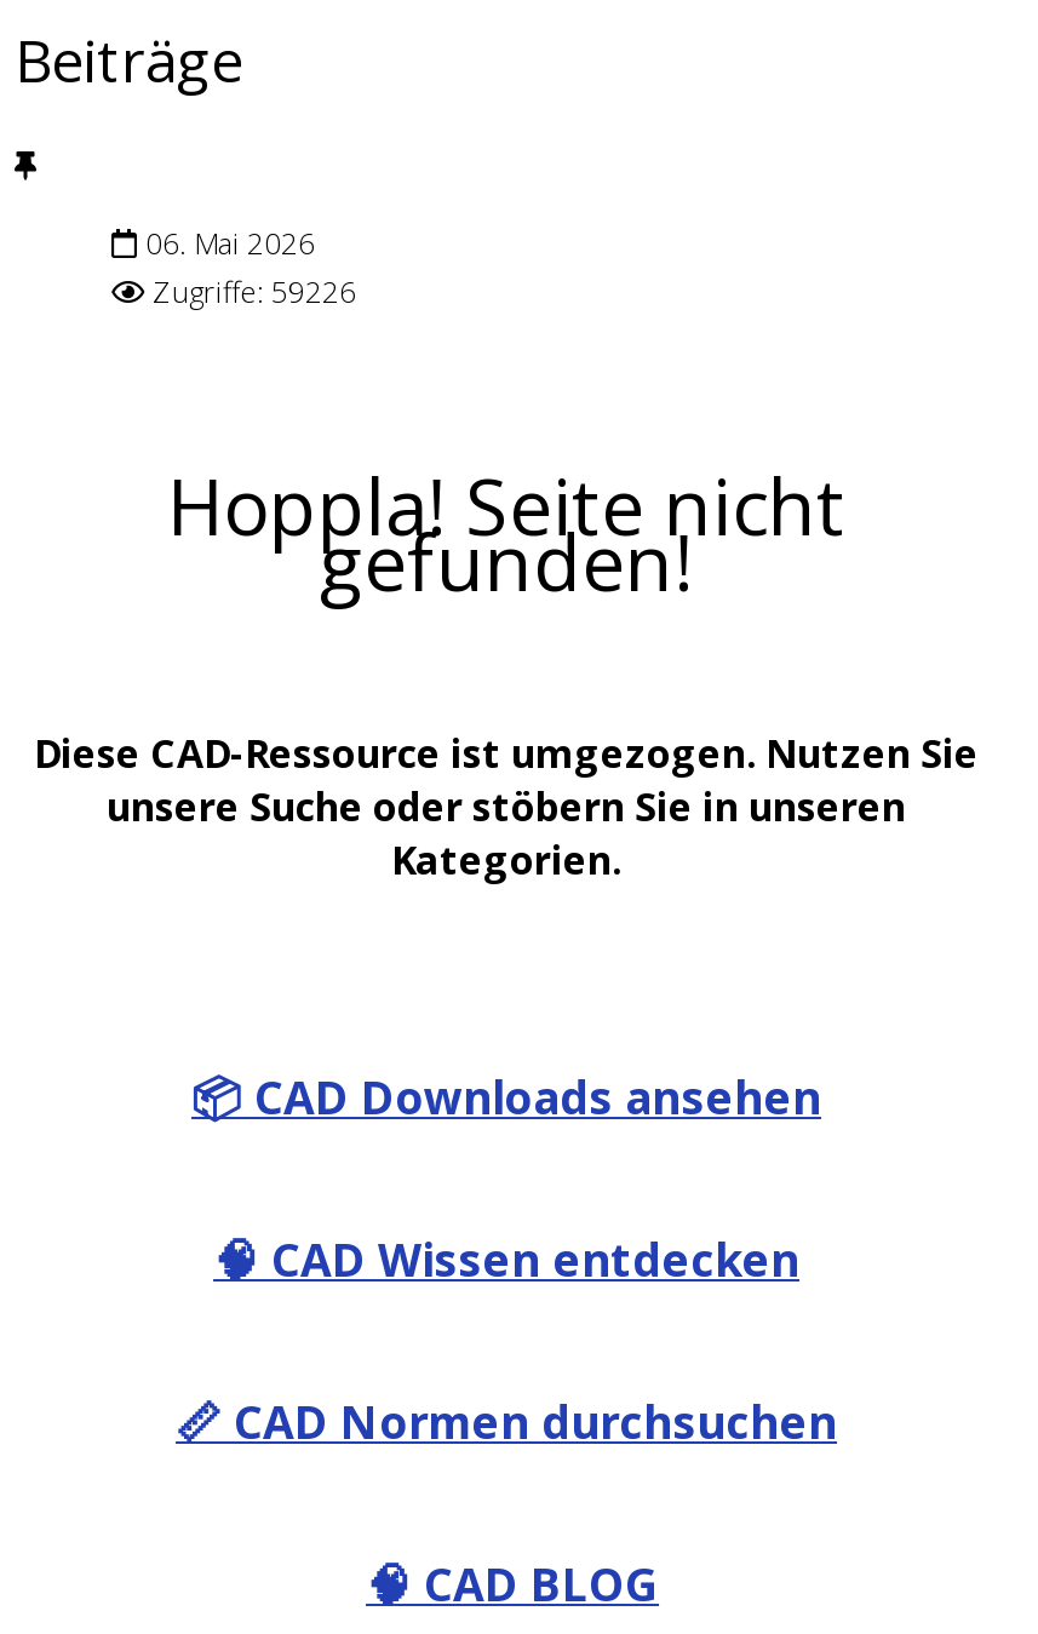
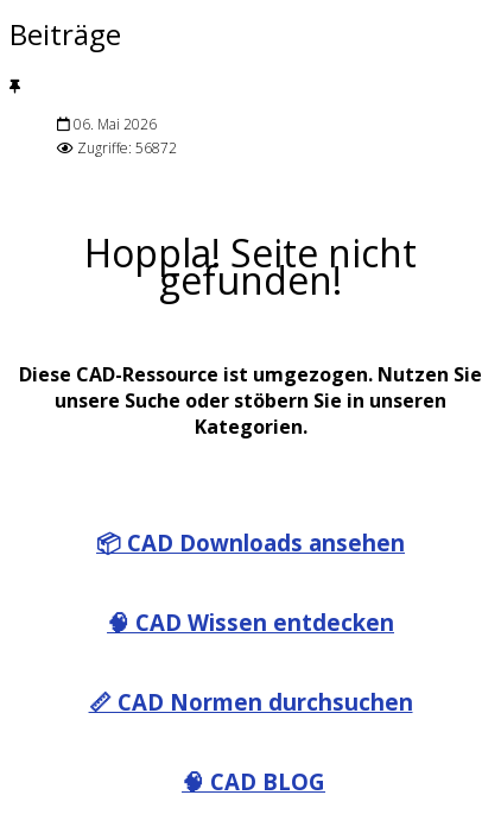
- Zugriffe: 59226
+ Zugriffe: 56872
